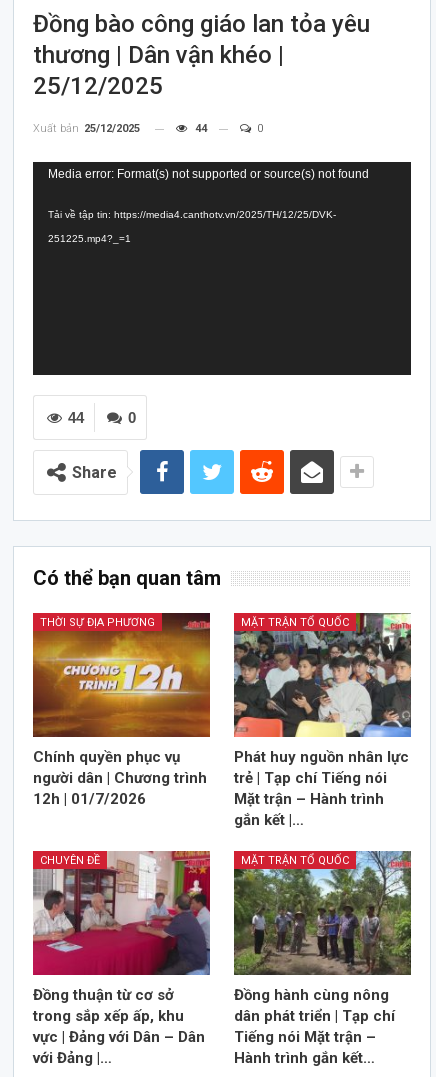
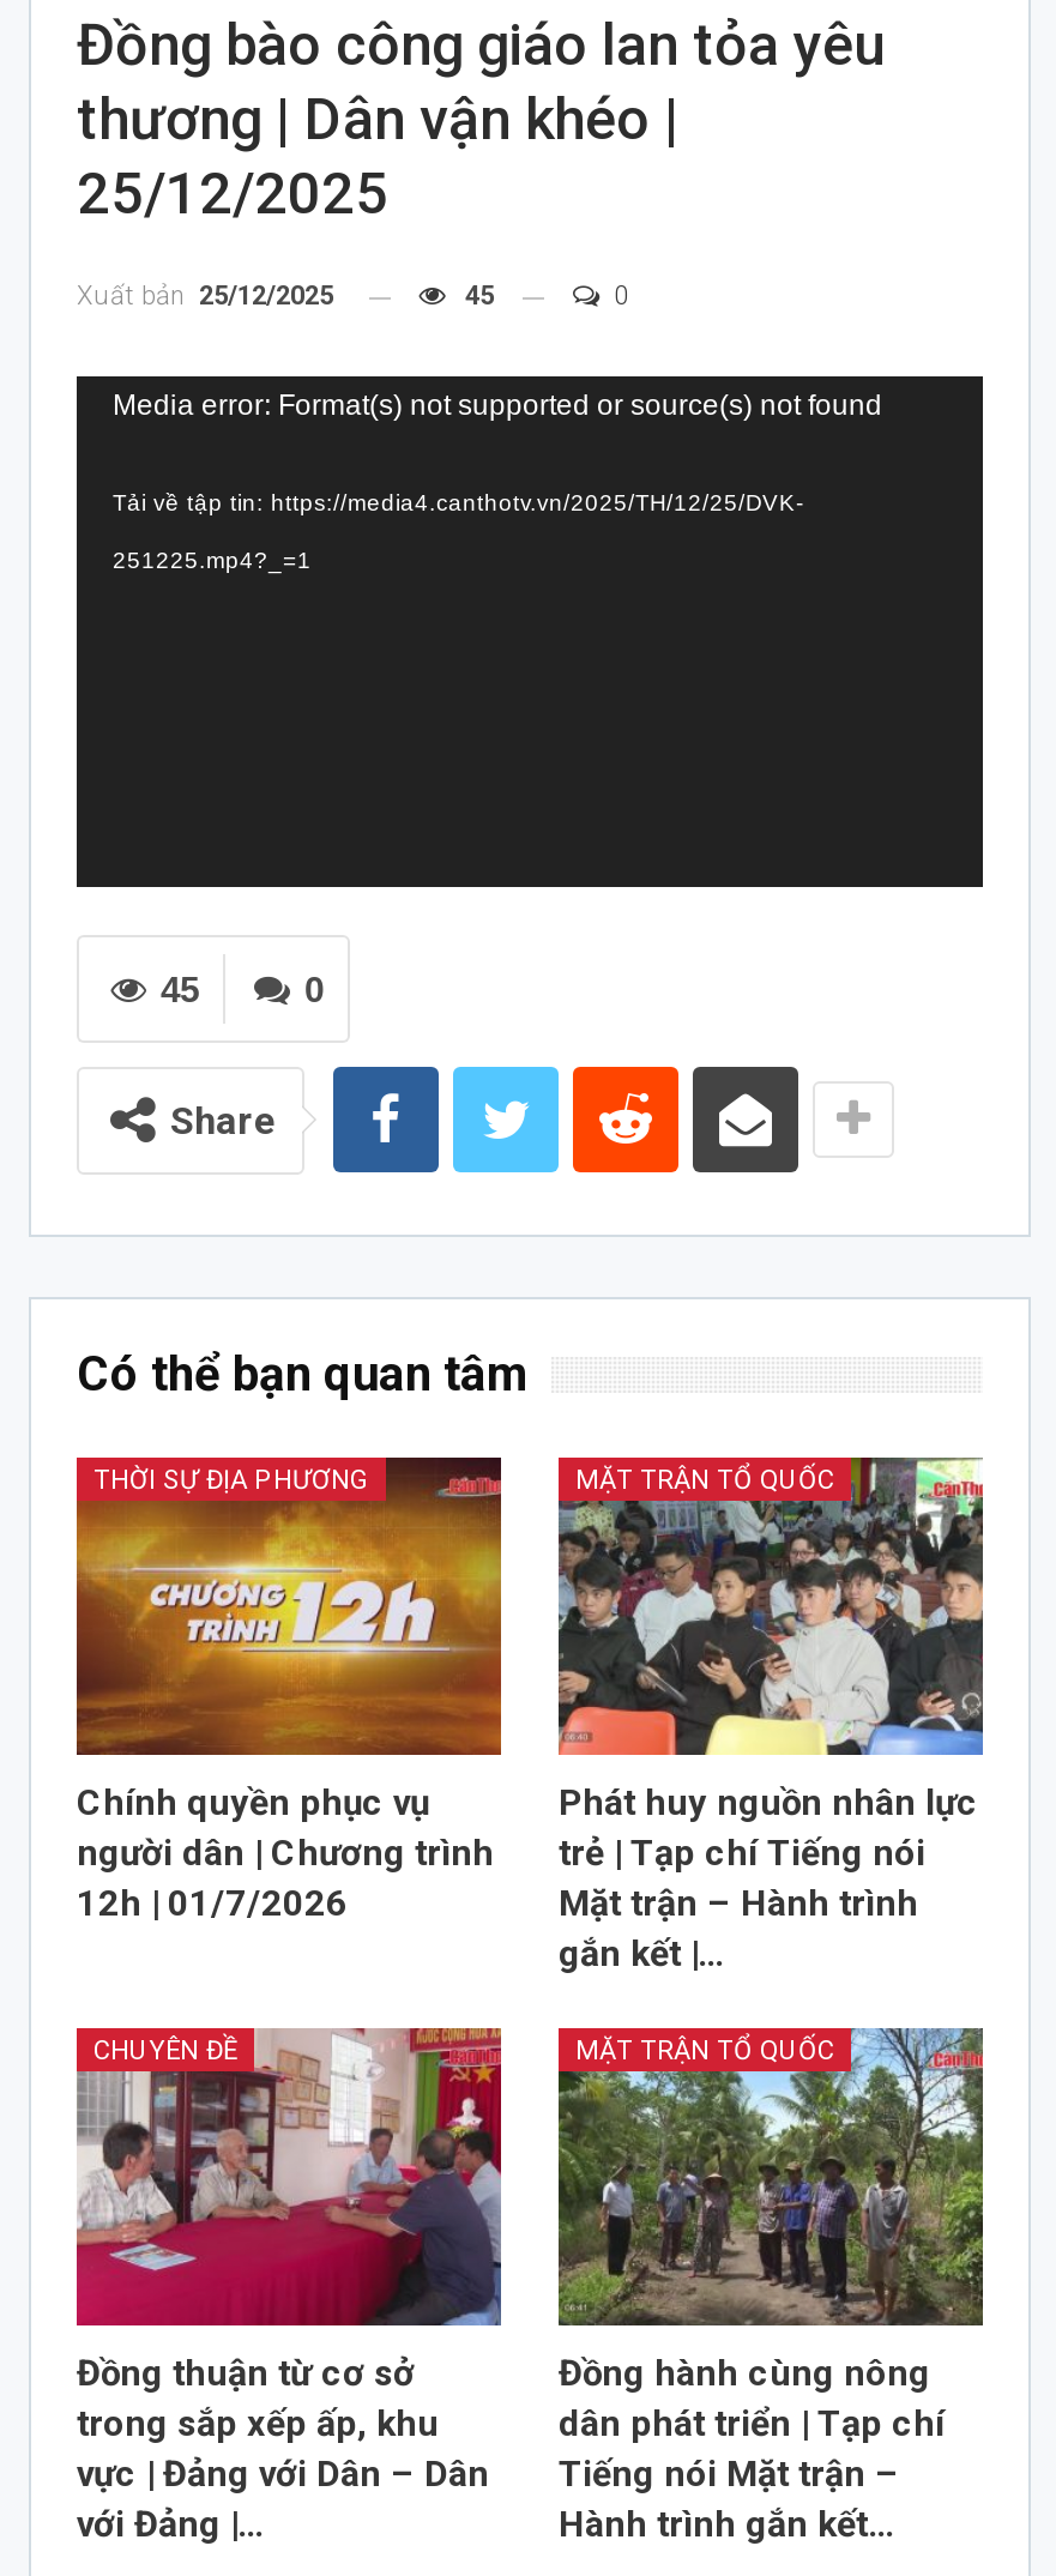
- 44
+ 45

- 44
+ 45
